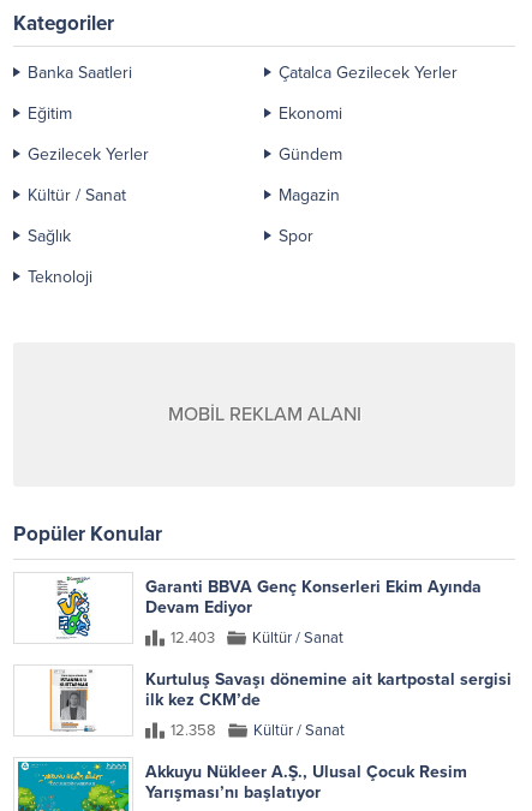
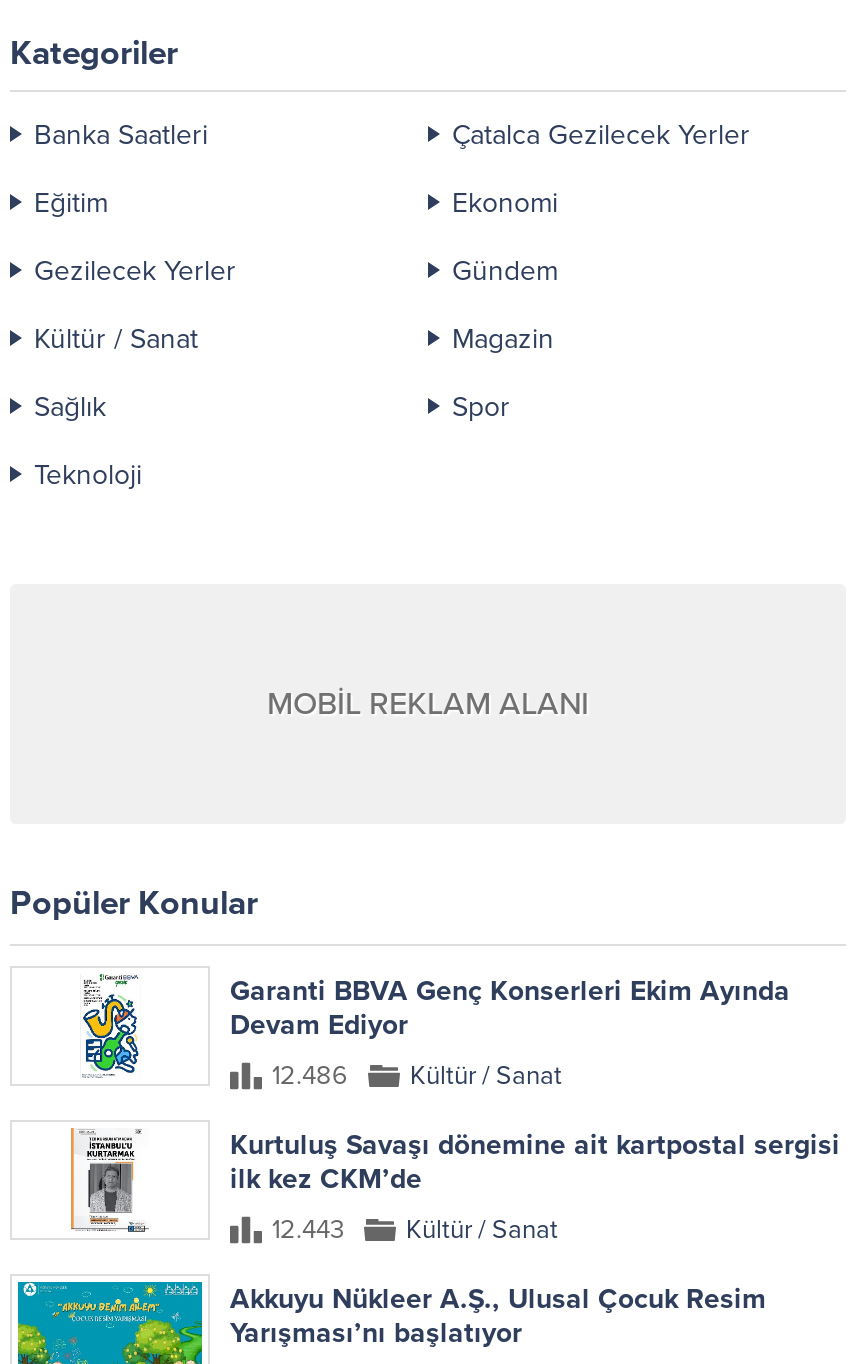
- 12.403 Kültür / Sanat
+ 12.486 Kültür / Sanat

- 12.358 Kültür / Sanat
+ 12.443 Kültür / Sanat
